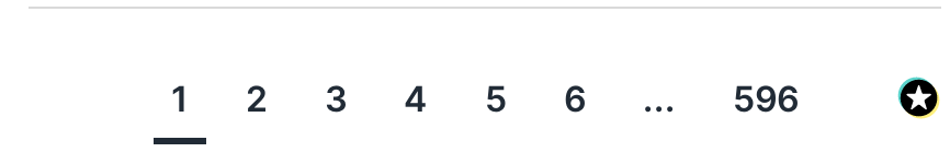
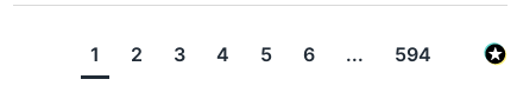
- 596
+ 594
